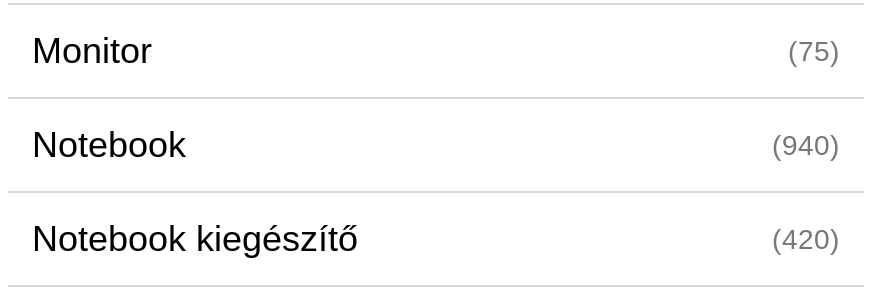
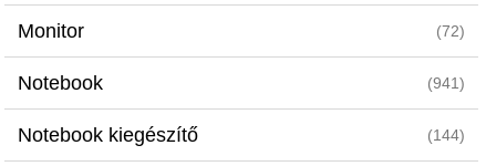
- (75)
+ (72)

- (940)
+ (941)

- (420)
+ (144)
